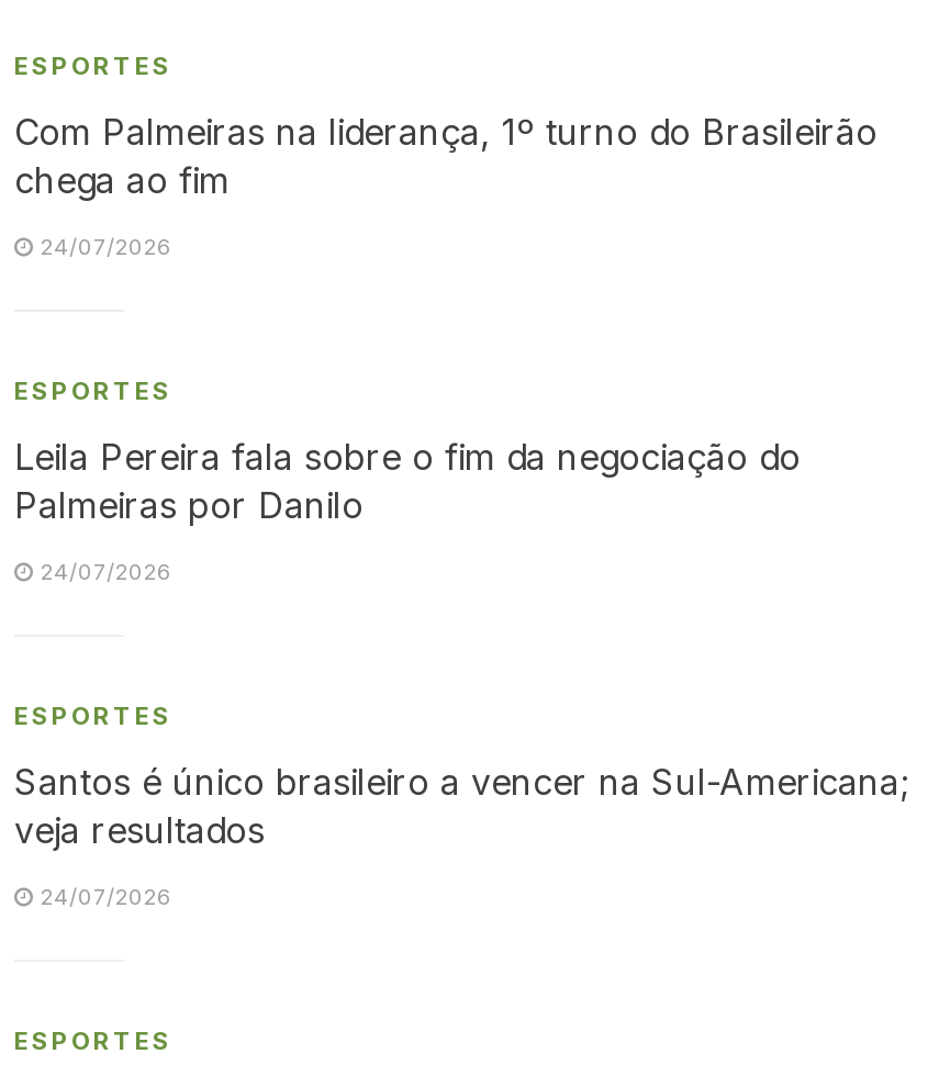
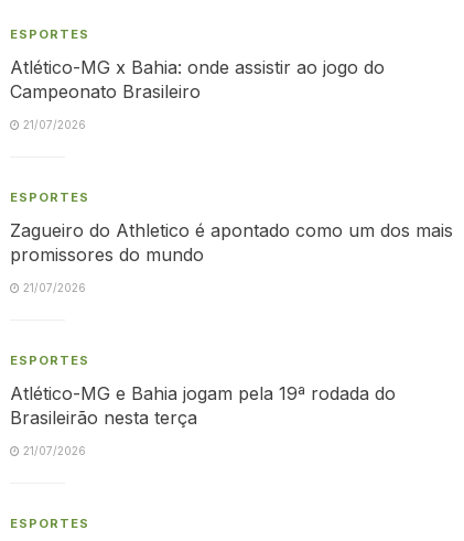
- Com Palmeiras na liderança, 1º turno do Brasileirão
- chega ao fim
+ Atlético-MG x Bahia: onde assistir ao jogo do
+ Campeonato Brasileiro

- 24/07/2026
+ 21/07/2026

- Leila Pereira fala sobre o fim da negociação do
- Palmeiras por Danilo
+ Zagueiro do Athletico é apontado como um dos mais
+ promissores do mundo

- 24/07/2026
+ 21/07/2026

- Santos é único brasileiro a vencer na Sul-Americana;
- veja resultados
+ Atlético-MG e Bahia jogam pela 19ª rodada do
+ Brasileirão nesta terça

- 24/07/2026
+ 21/07/2026
